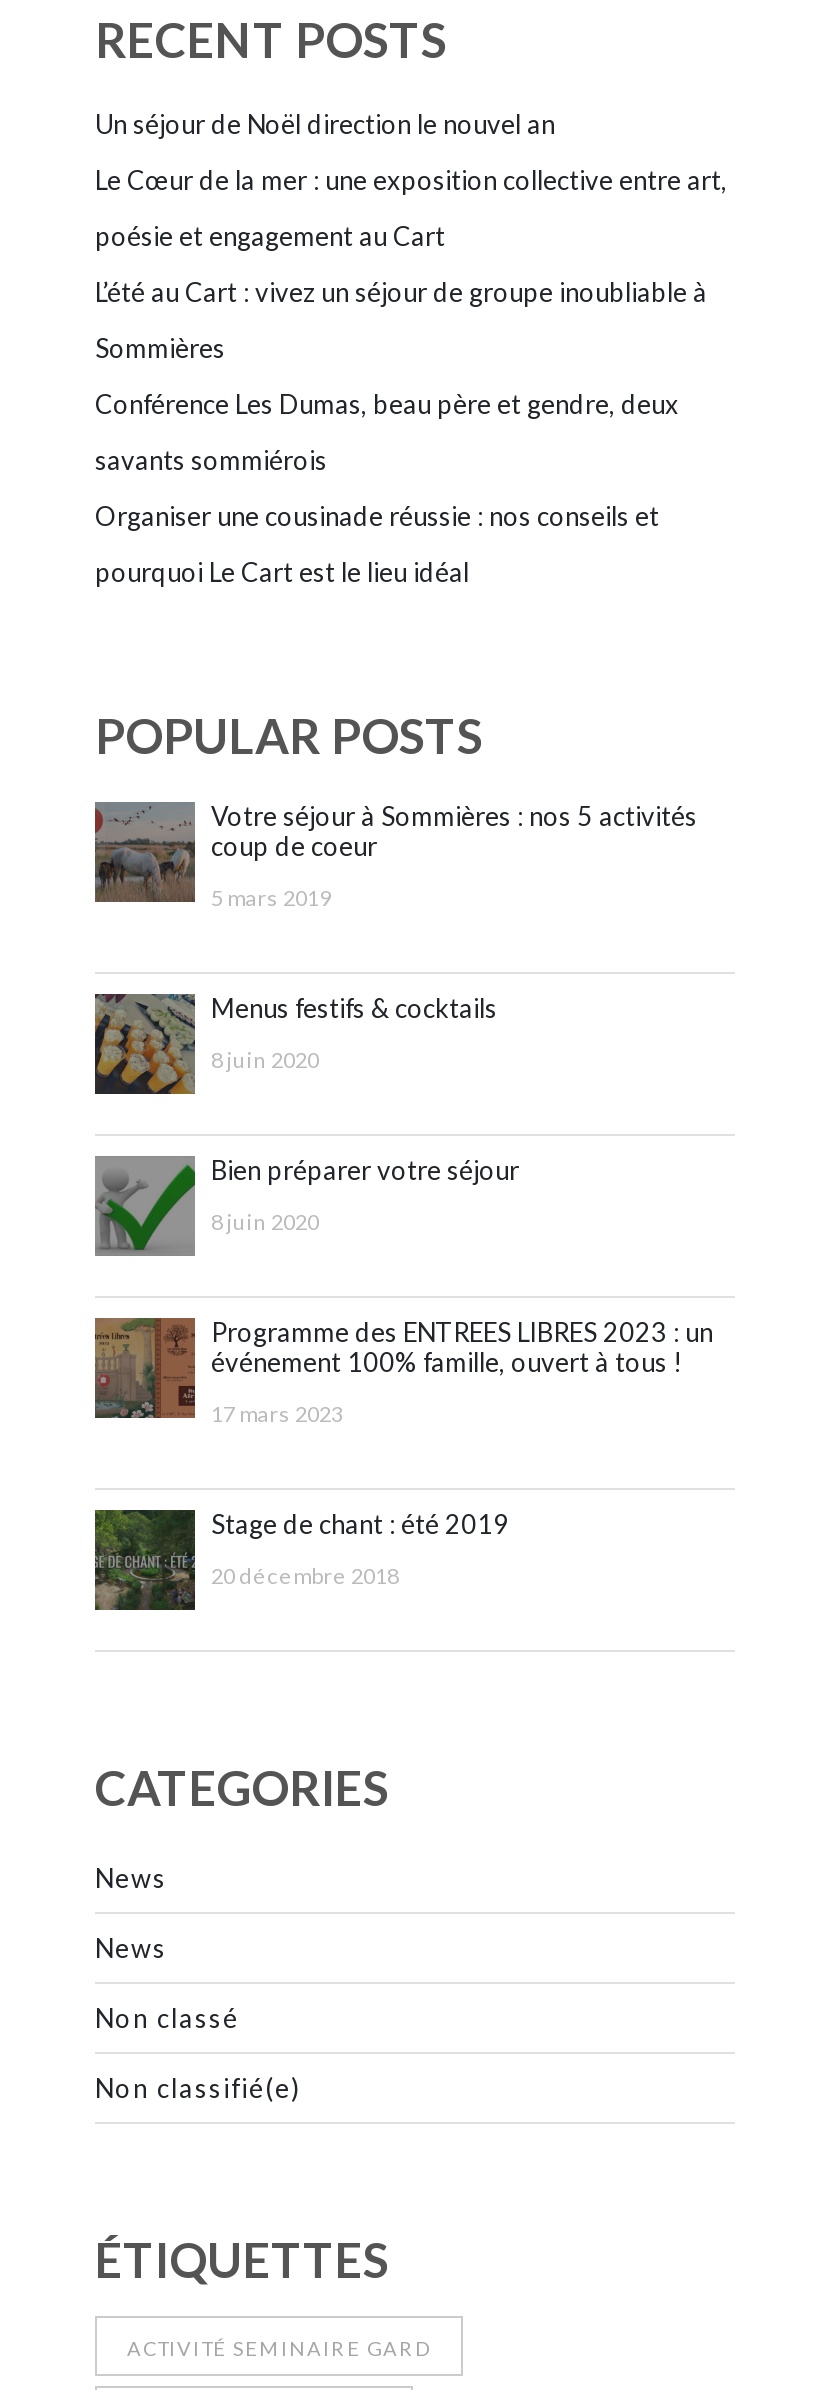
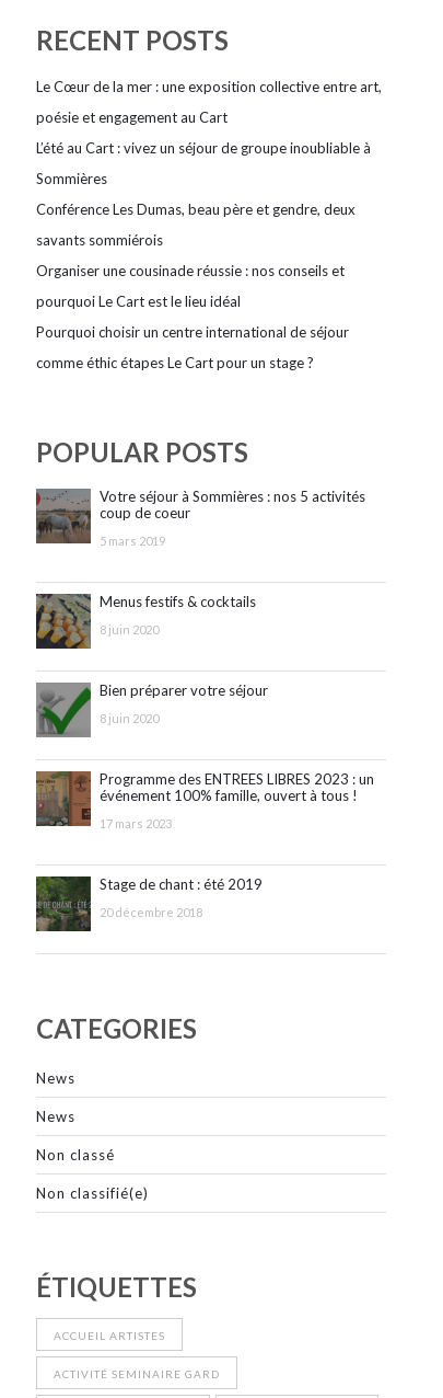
- Un séjour de Noël direction le nouvel an

moved up: Le Cœur de la mer : une exposition collective entre art, | poésie et engagement au Cart | L’été au Cart : vivez un séjour de groupe inoubliable à | Sommières | Conférence Les Dumas, beau père et gendre, deux | savants sommiérois | Organiser une cousinade réussie : nos conseils et | pourquoi Le Cart est le lieu idéal

+ Pourquoi choisir un centre international de séjour
+ comme éthic étapes Le Cart pour un stage ?

+ ACCUEIL ARTISTES
